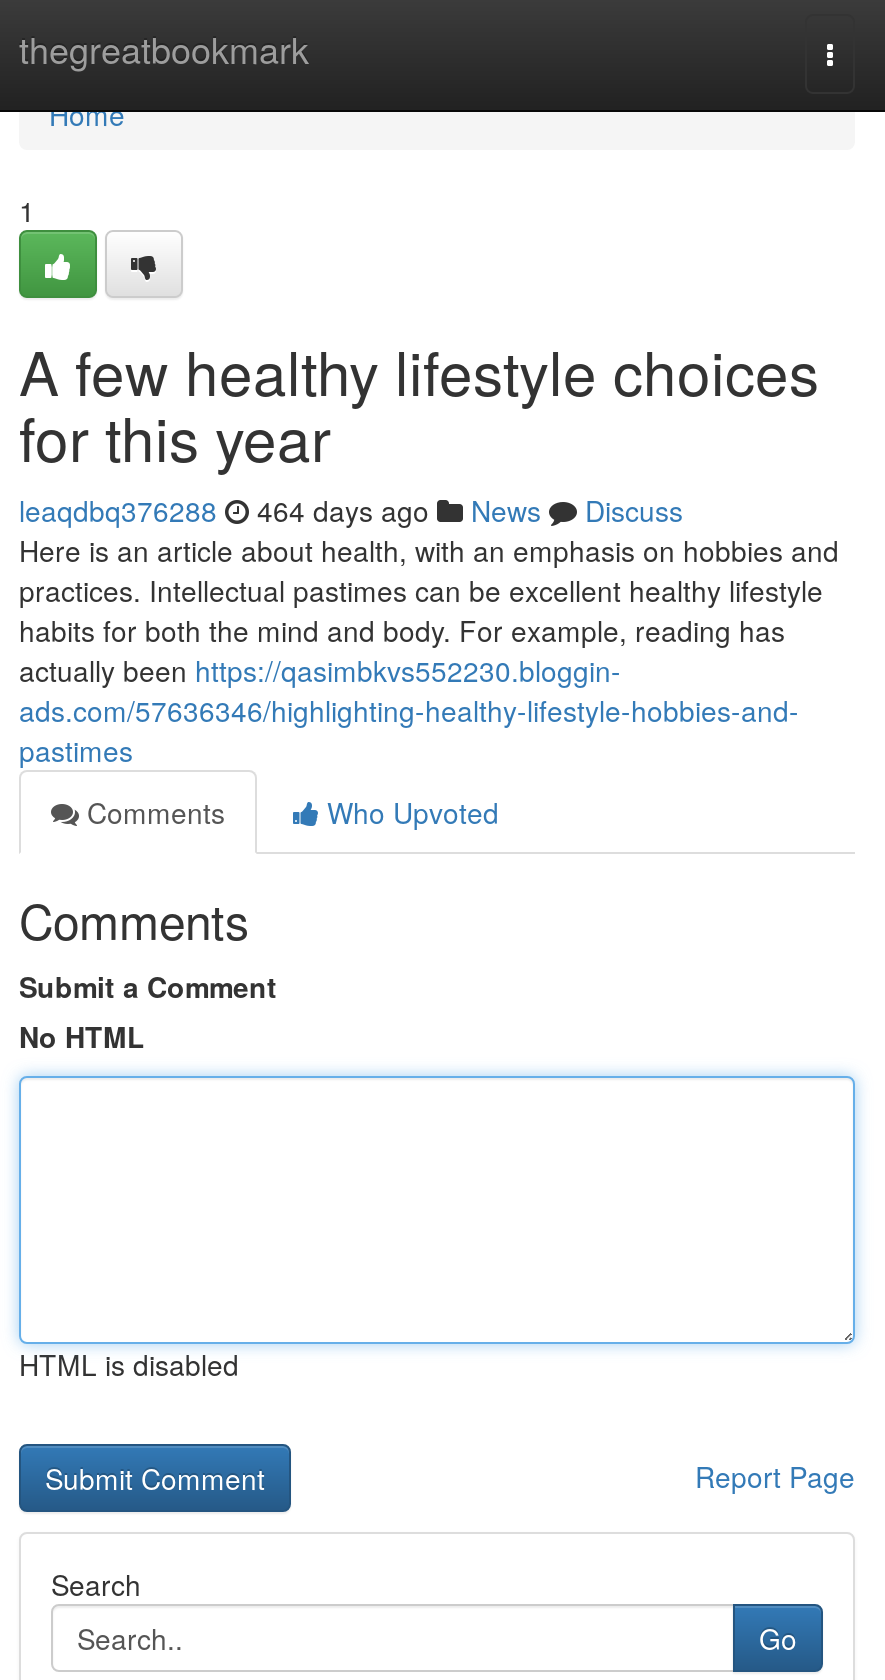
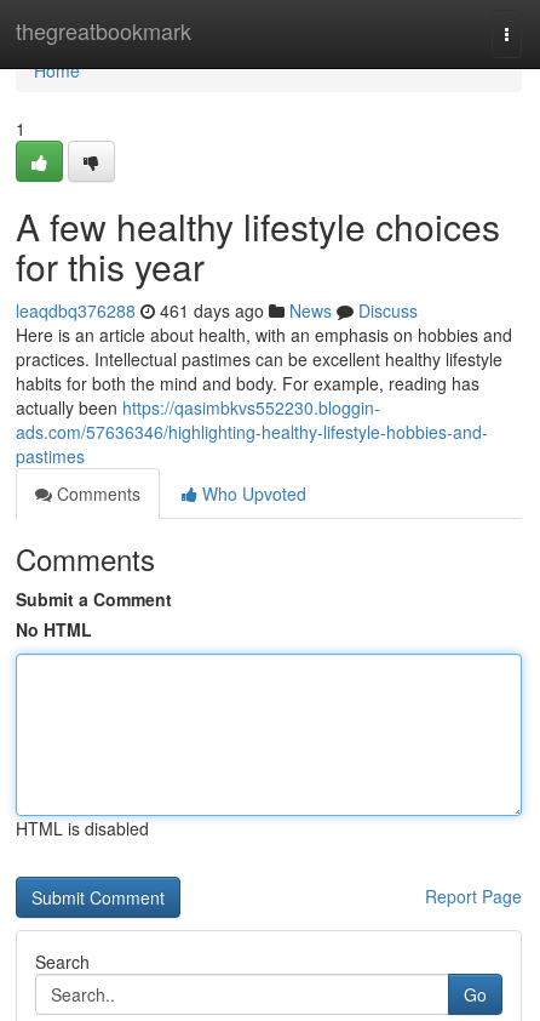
- leaqdbq376288 464 days ago News Discuss
+ leaqdbq376288 461 days ago News Discuss
